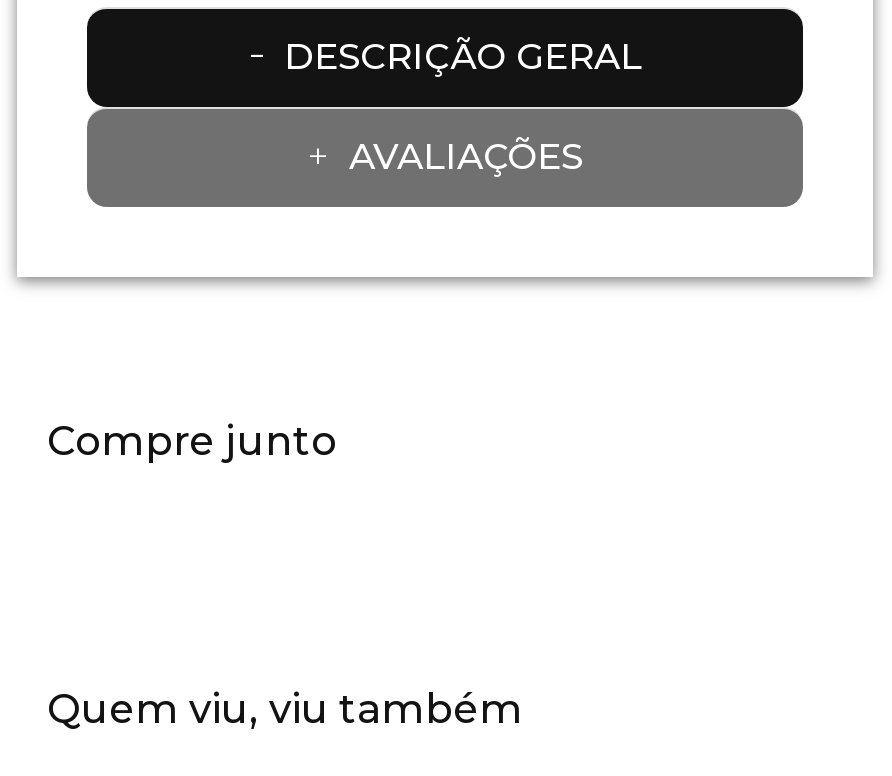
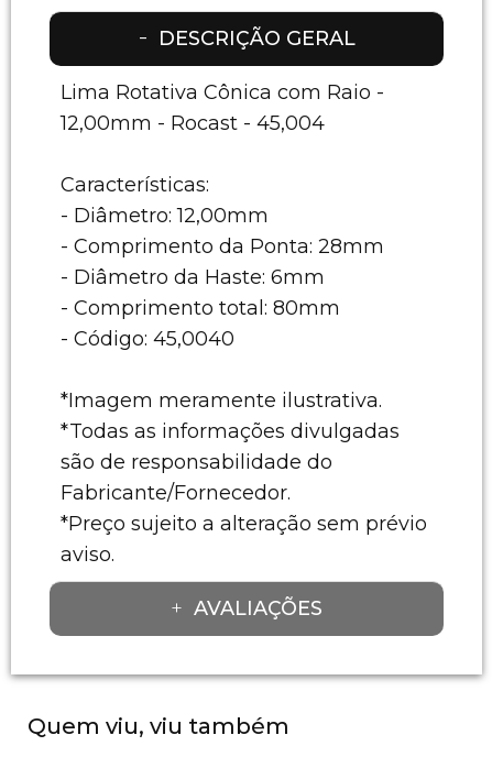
+ Lima Rotativa Cônica com Raio -
+ 12,00mm - Rocast - 45,004
+ Características:
+ - Diâmetro: 12,00mm
+ - Comprimento da Ponta: 28mm
+ - Diâmetro da Haste: 6mm
+ - Comprimento total: 80mm
+ - Código: 45,0040
+ *Imagem meramente ilustrativa.
+ *Todas as informações divulgadas
+ são de responsabilidade do
+ Fabricante/Fornecedor.
+ *Preço sujeito a alteração sem prévio
+ aviso.

moved down: AVALIAÇÕES

- Compre junto
